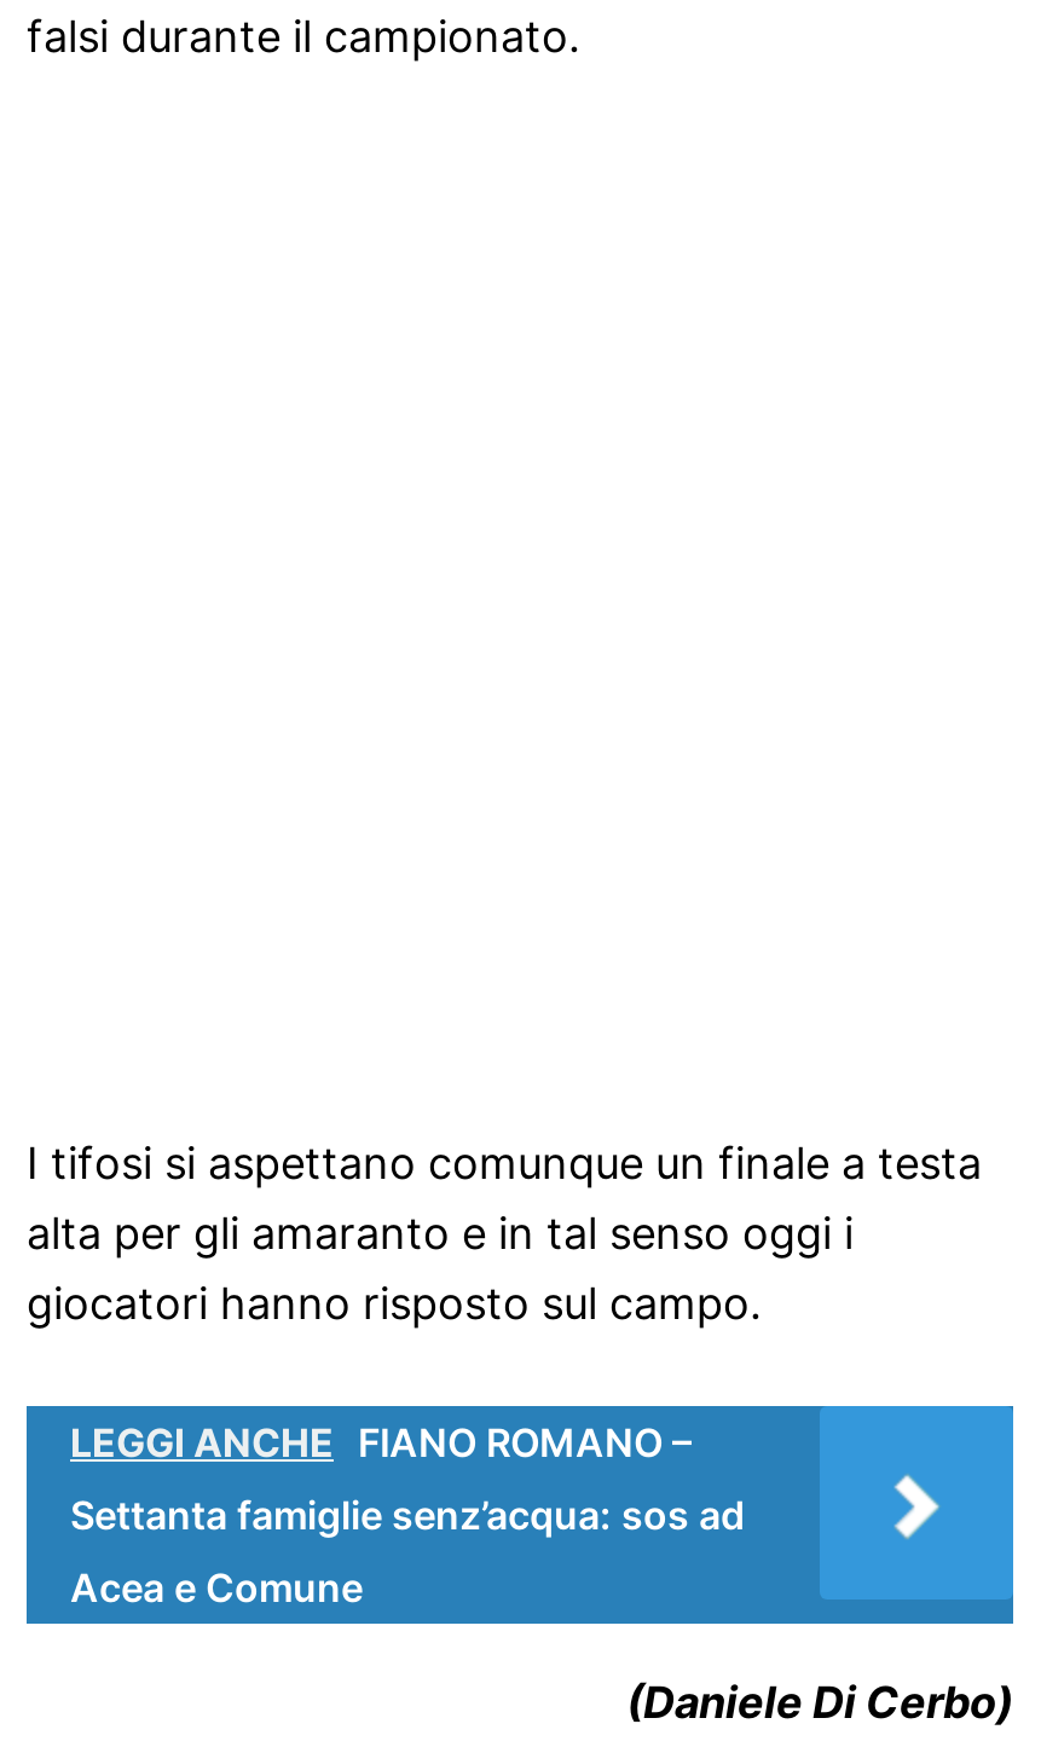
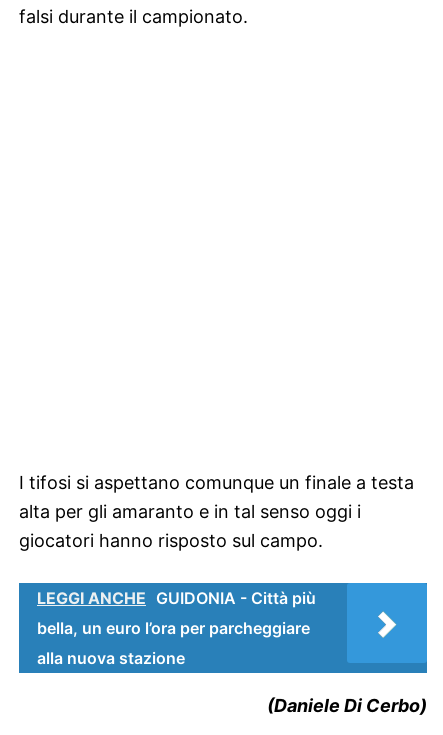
- LEGGI ANCHE FIANO ROMANO –
+ LEGGI ANCHE GUIDONIA - Città più

- Settanta famiglie senz’acqua: sos ad
+ bella, un euro l’ora per parcheggiare

- Acea e Comune
+ alla nuova stazione
